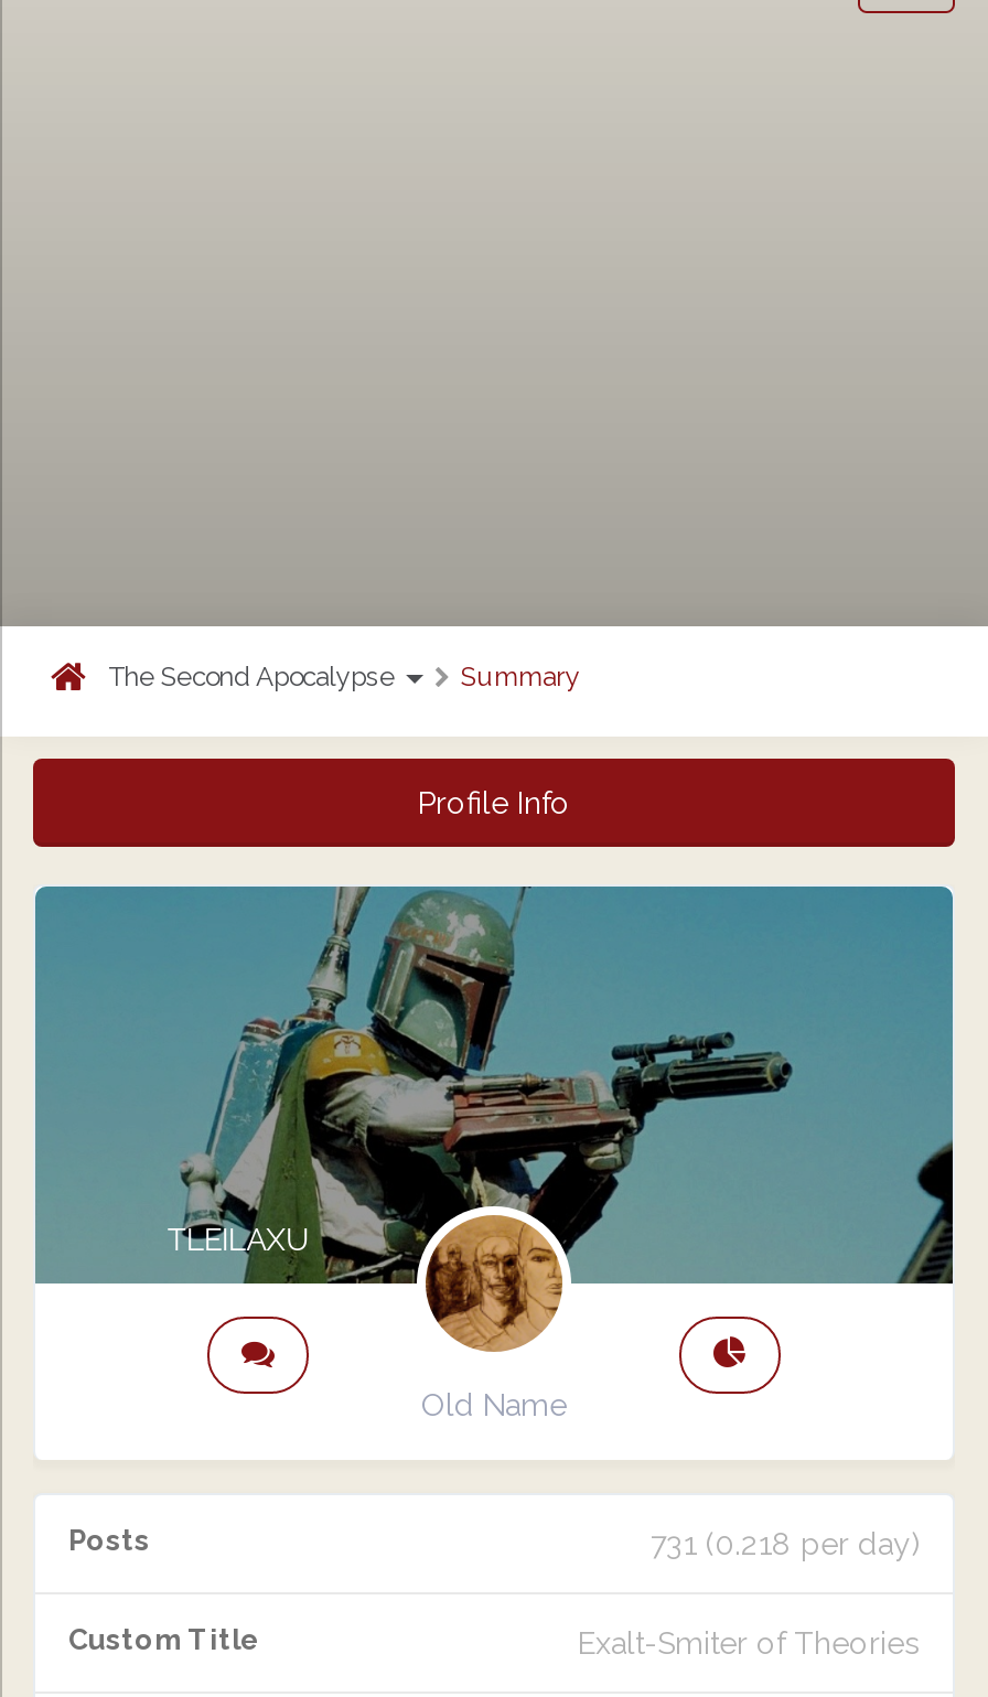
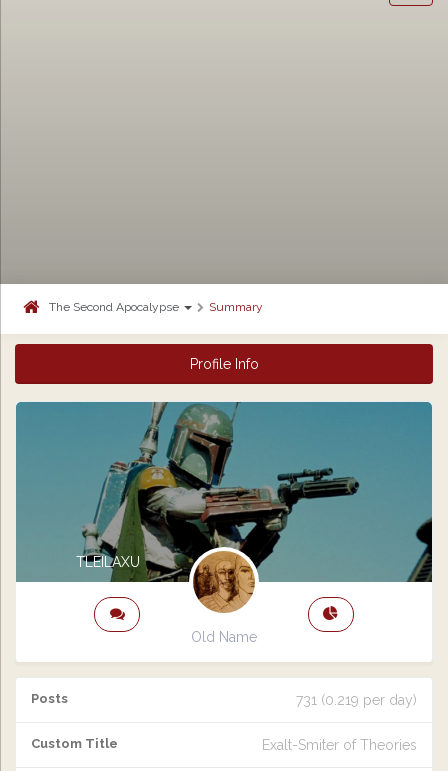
- 731 (0.218 per day)
+ 731 (0.219 per day)
